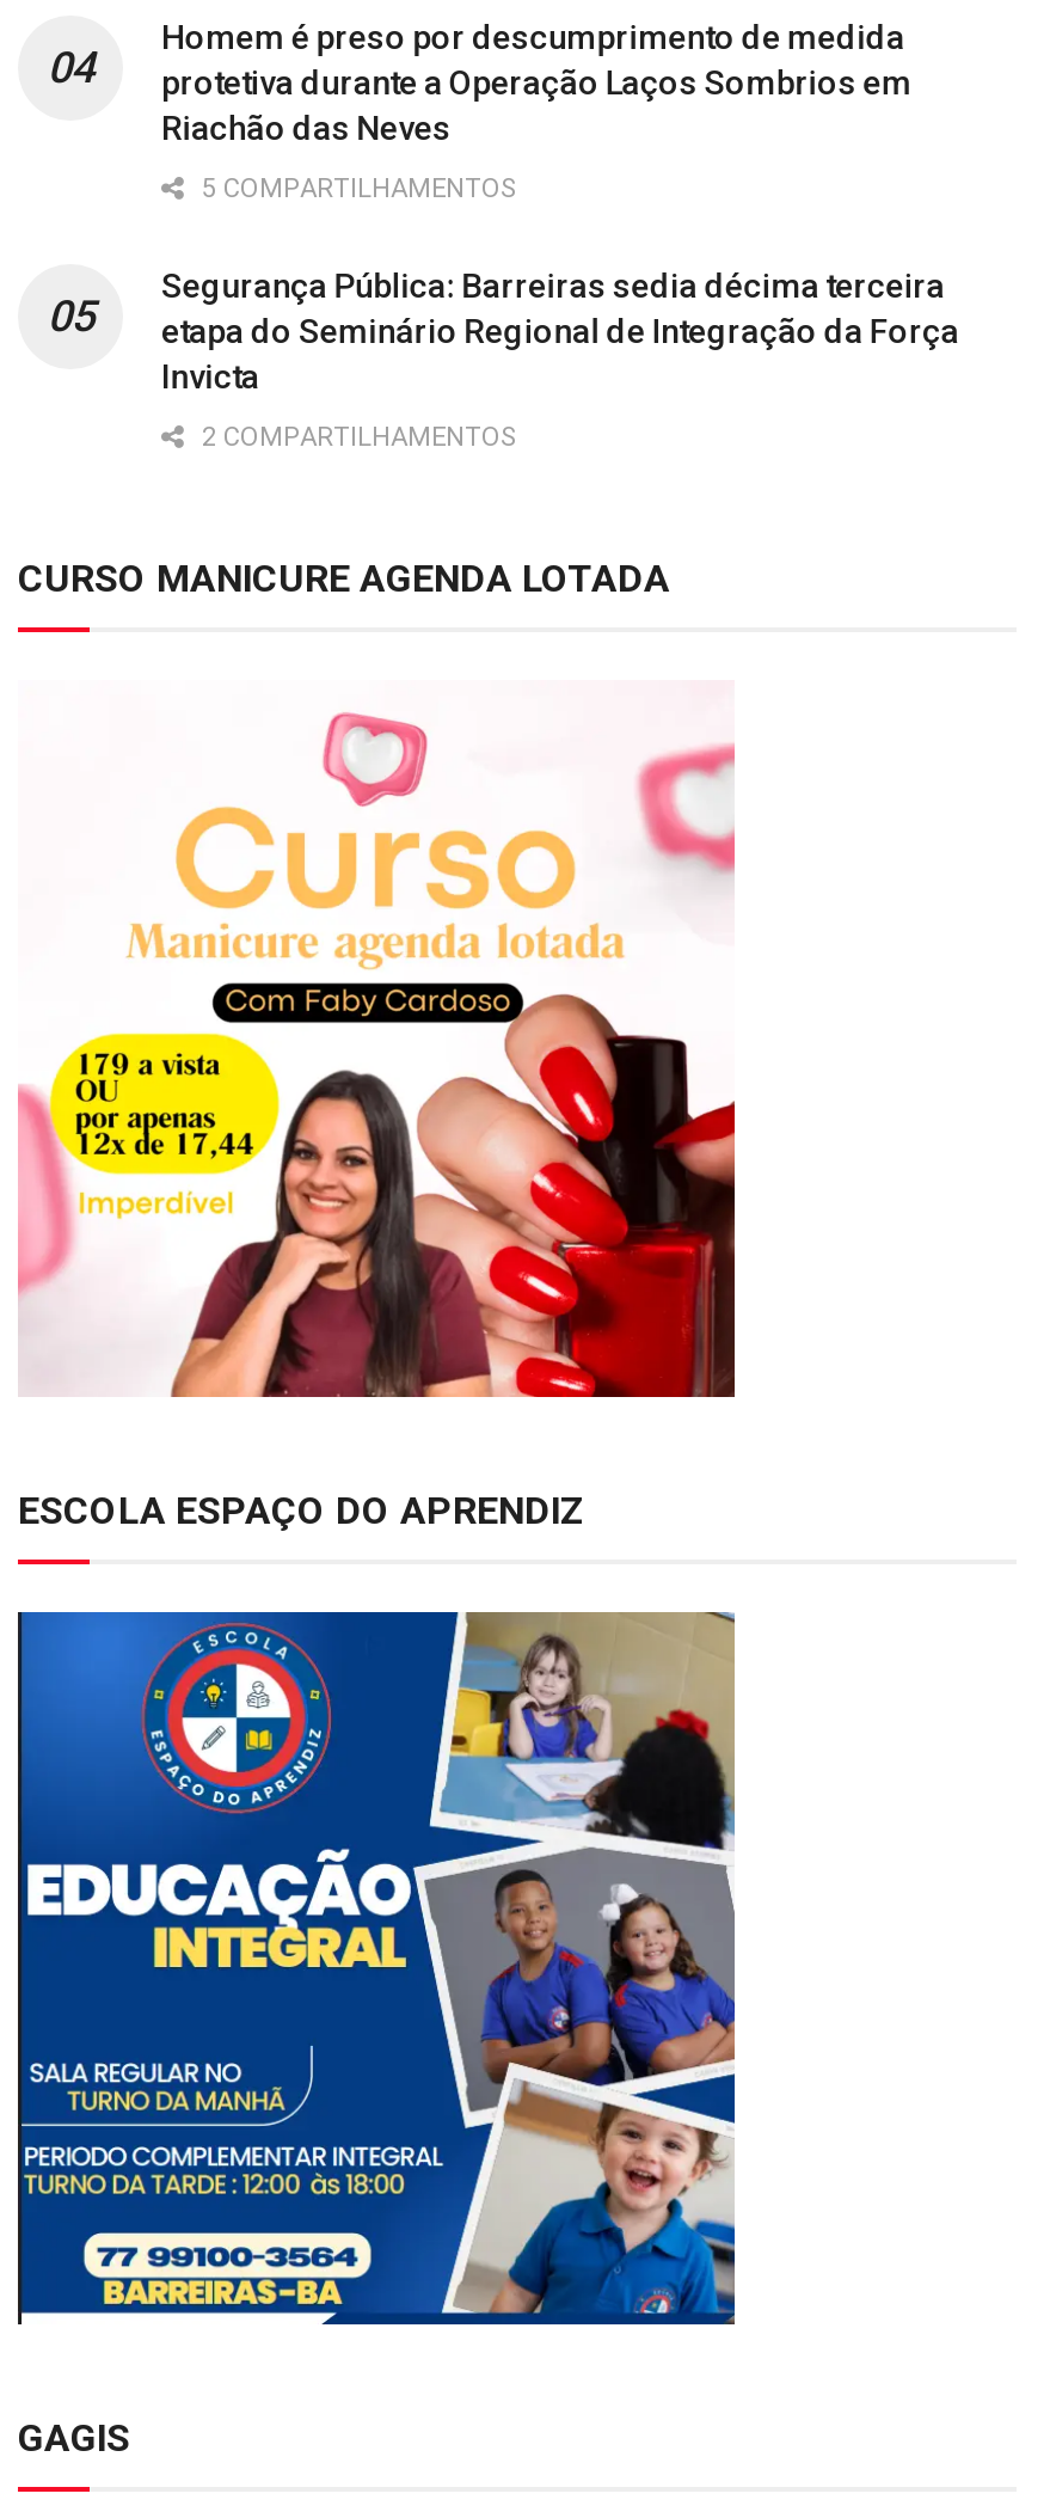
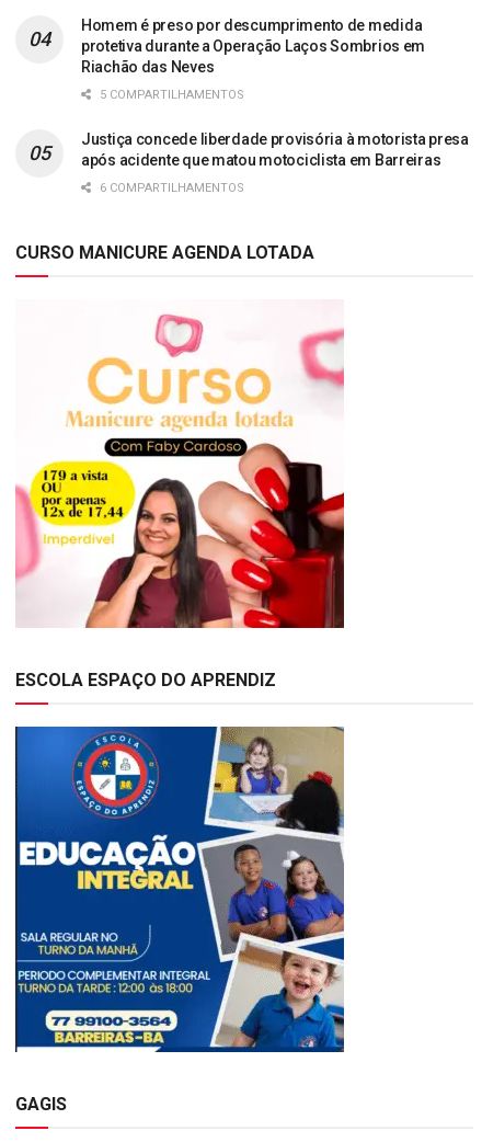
- Segurança Pública: Barreiras sedia décima terceira
- etapa do Seminário Regional de Integração da Força
- Invicta
+ Justiça concede liberdade provisória à motorista presa
+ após acidente que matou motociclista em Barreiras

- 2 COMPARTILHAMENTOS
+ 6 COMPARTILHAMENTOS
